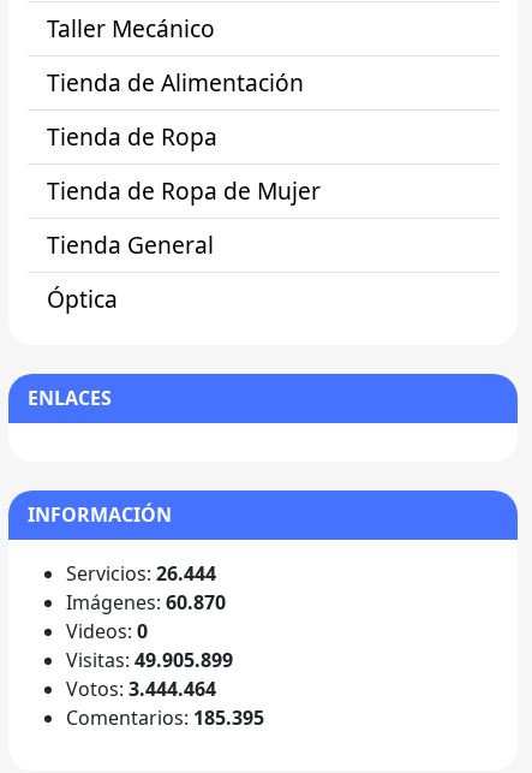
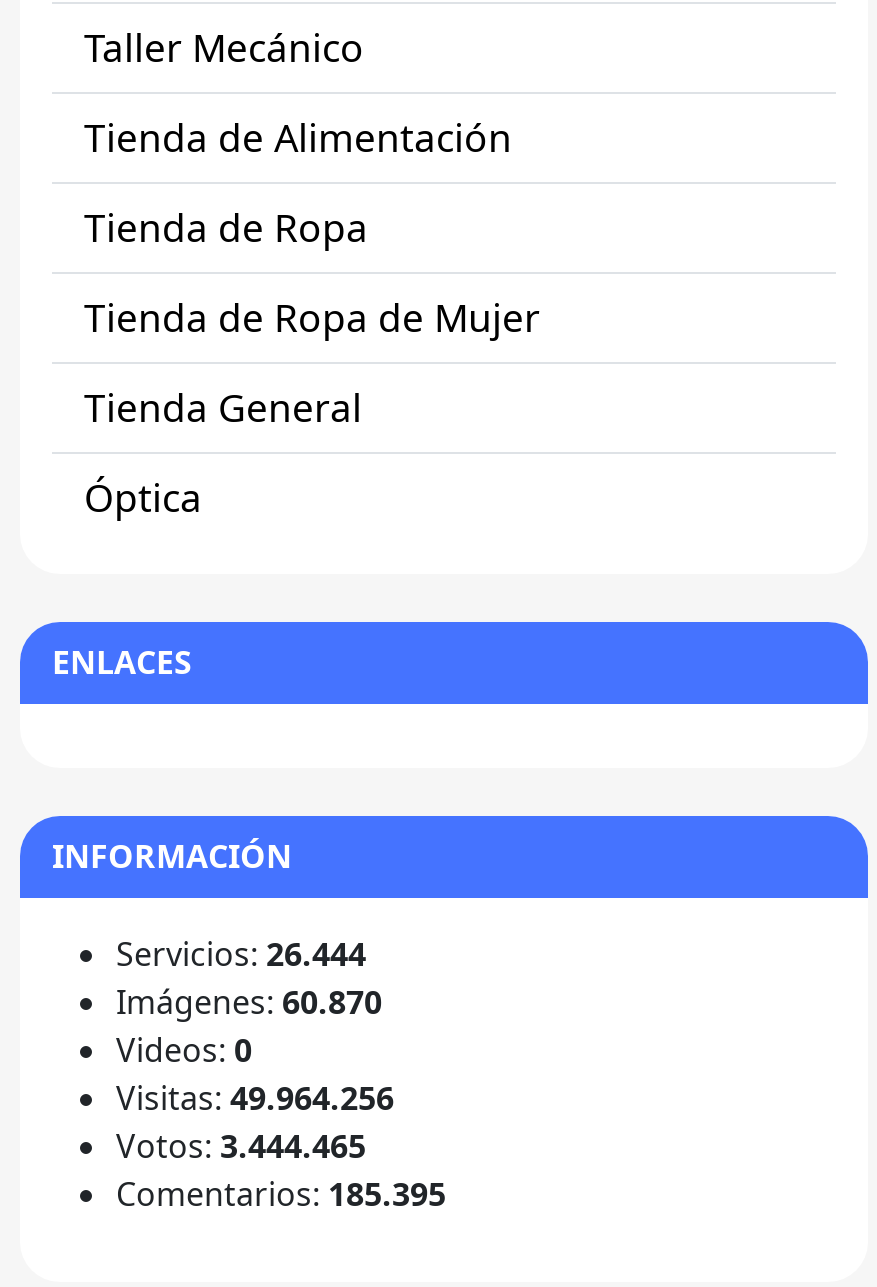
- Visitas: 49.905.899
+ Visitas: 49.964.256

- Votos: 3.444.464
+ Votos: 3.444.465
